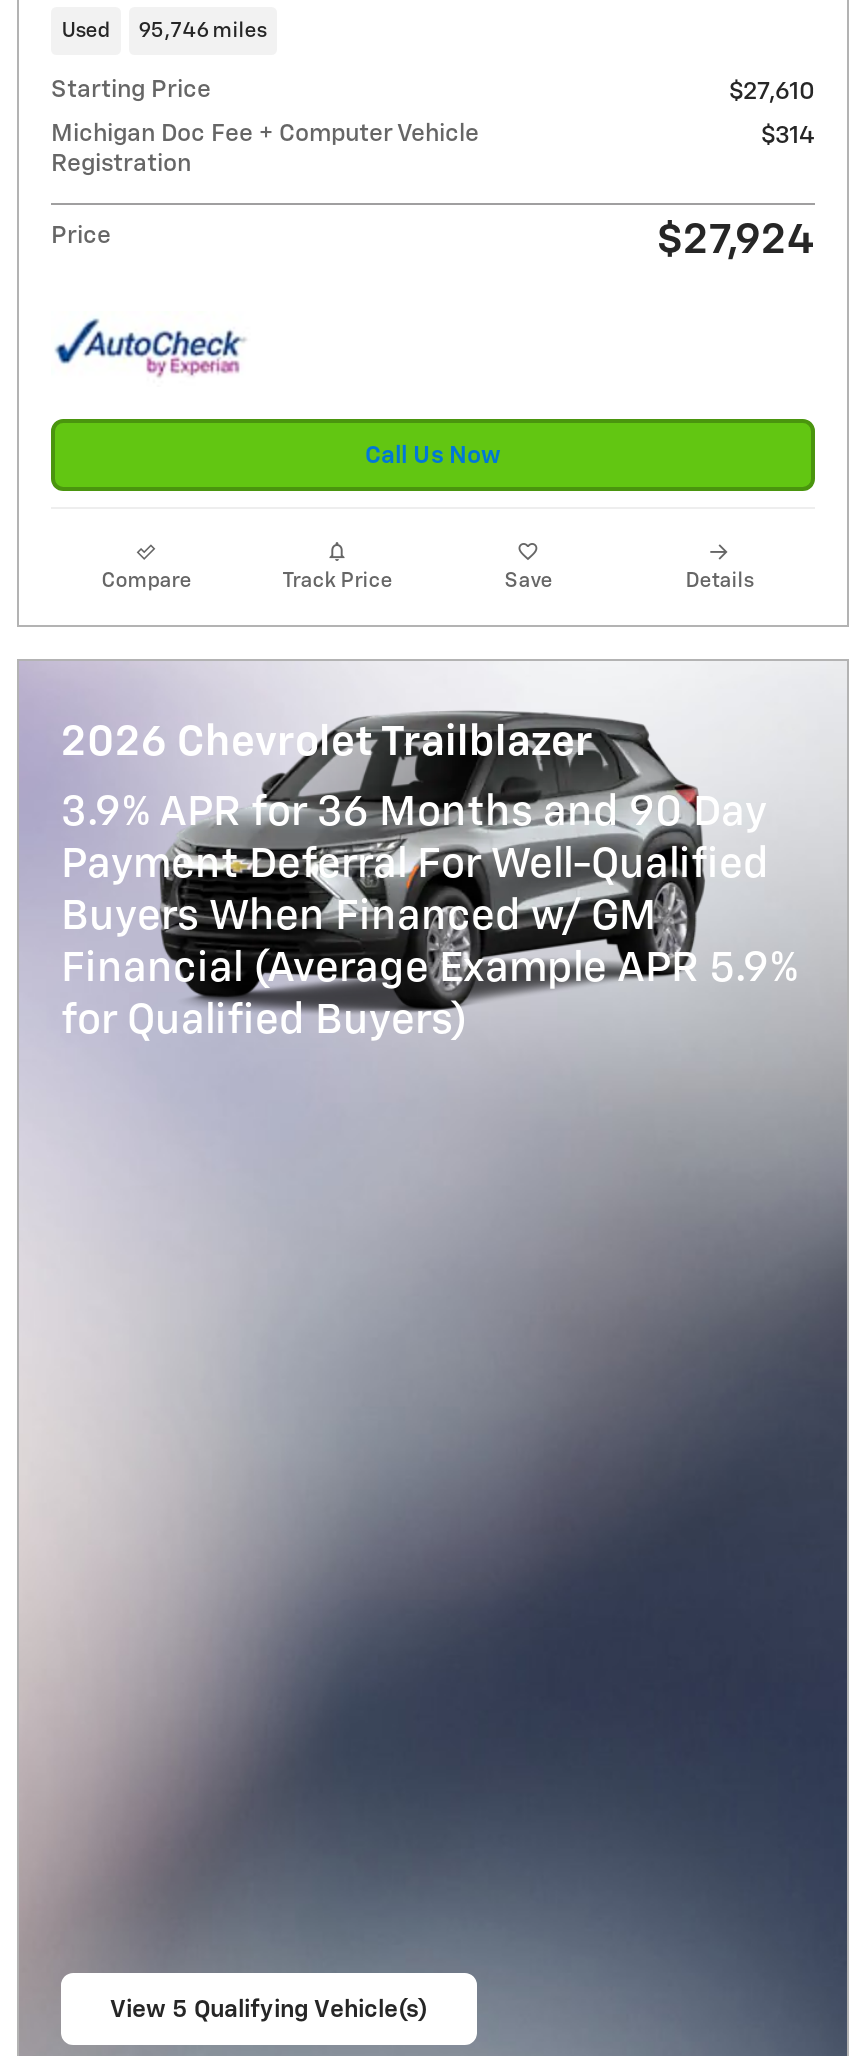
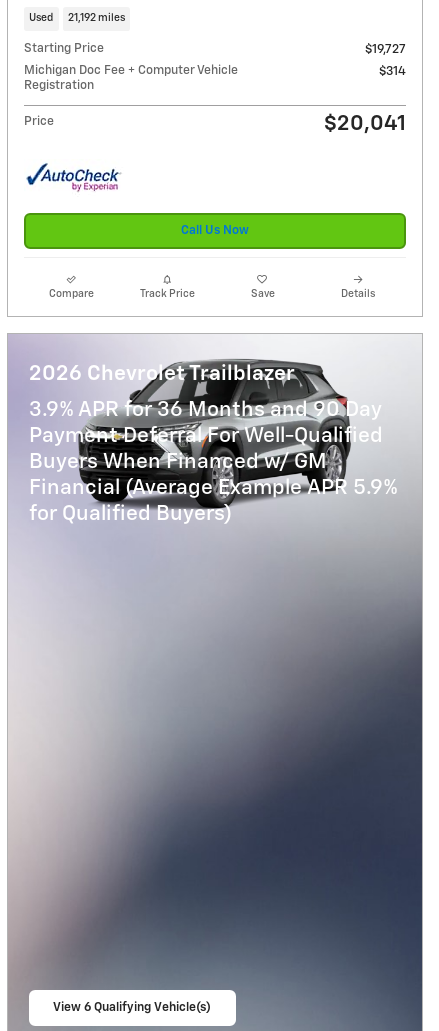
- Used 95,746 miles
+ Used 21,192 miles

- $27,610
+ $19,727

- $27,924
+ $20,041

- View 5 Qualifying Vehicle(s)
+ View 6 Qualifying Vehicle(s)
